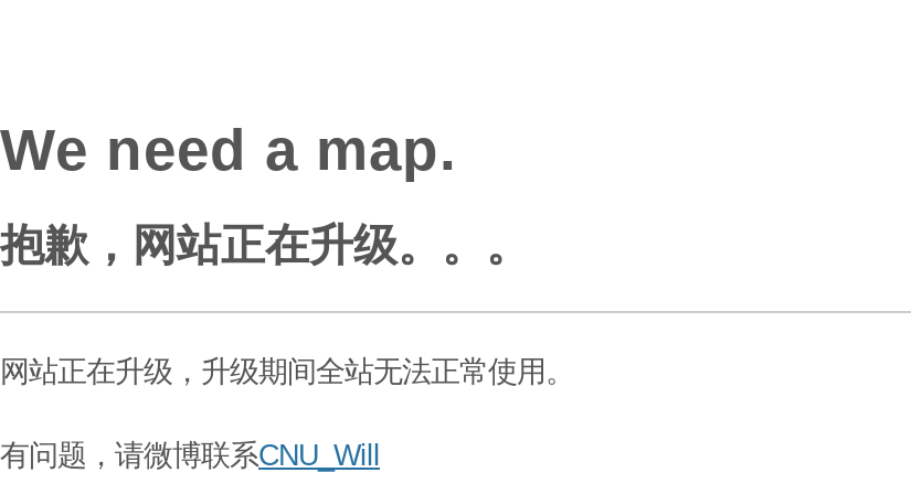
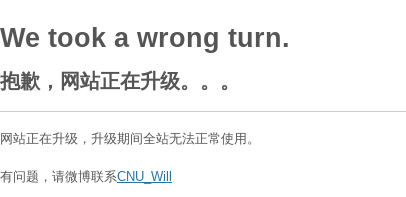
- We need a map.
+ We took a wrong turn.
